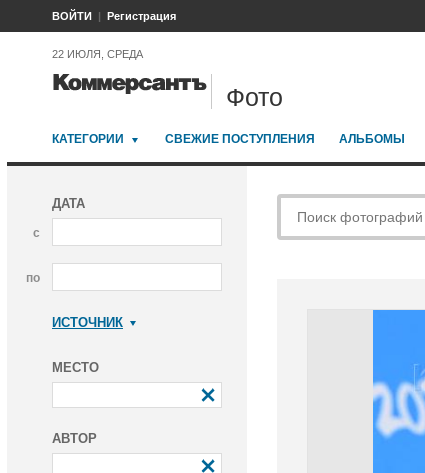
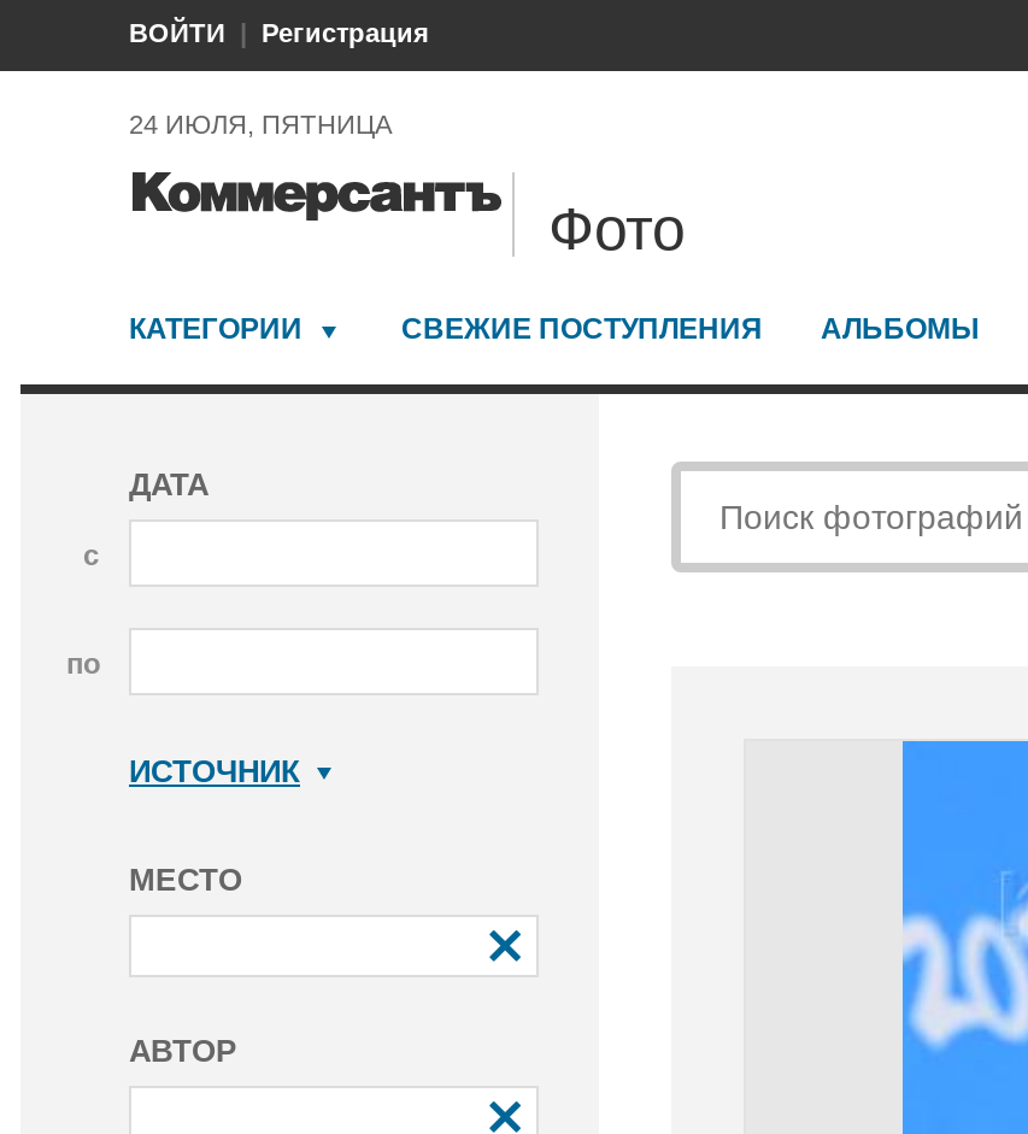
- 22 ИЮЛЯ, СРЕДА
+ 24 ИЮЛЯ, ПЯТНИЦА
